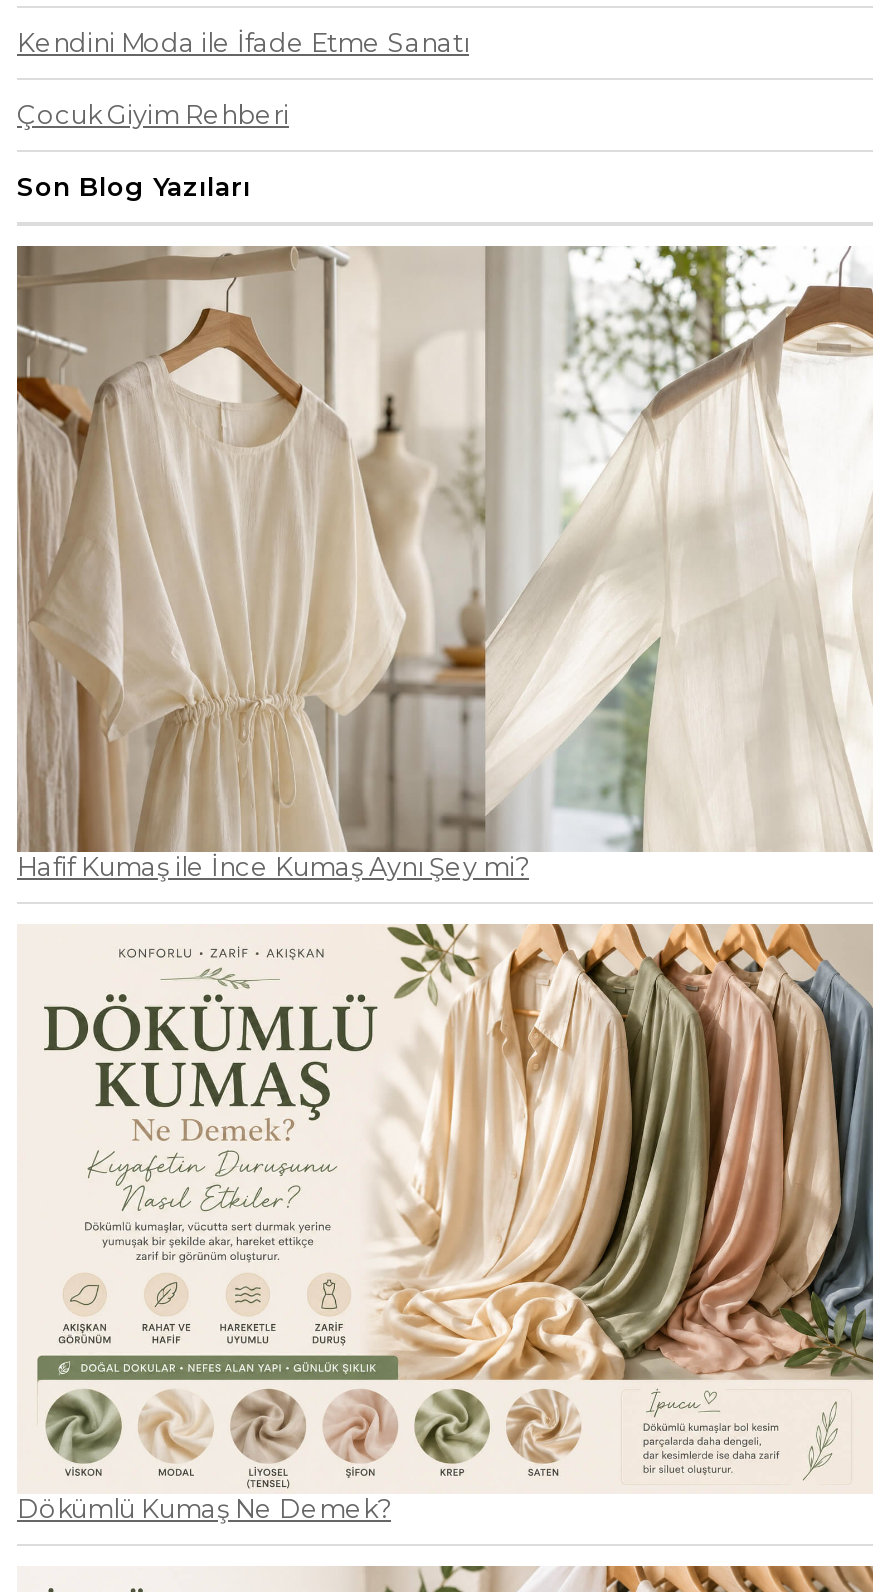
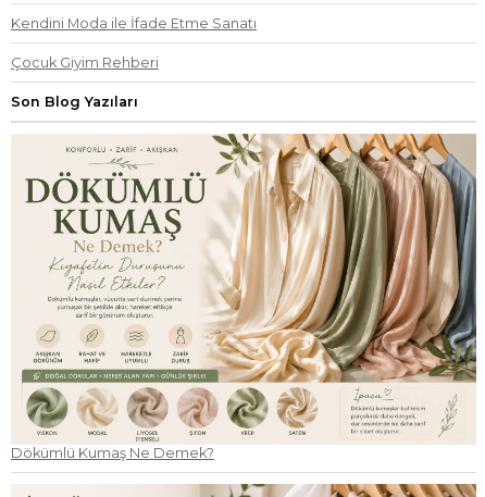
- [image]
- Hafif Kumaş ile İnce Kumaş Aynı Şey mi?
